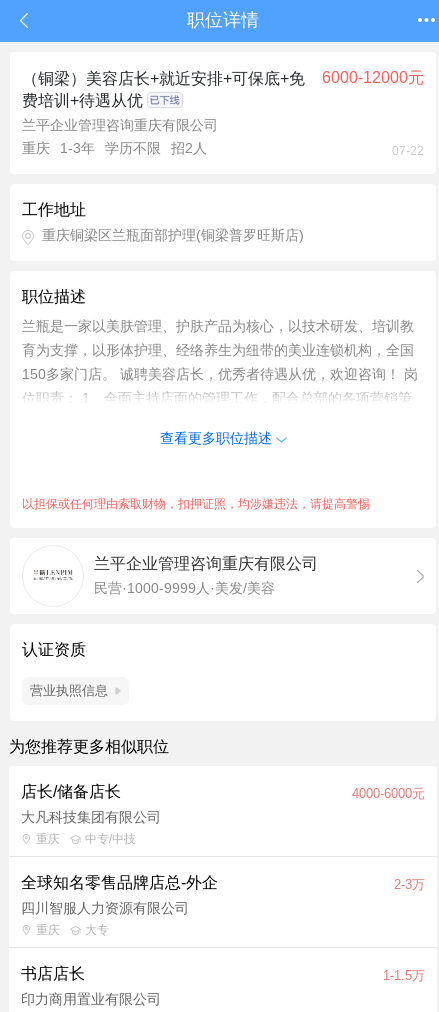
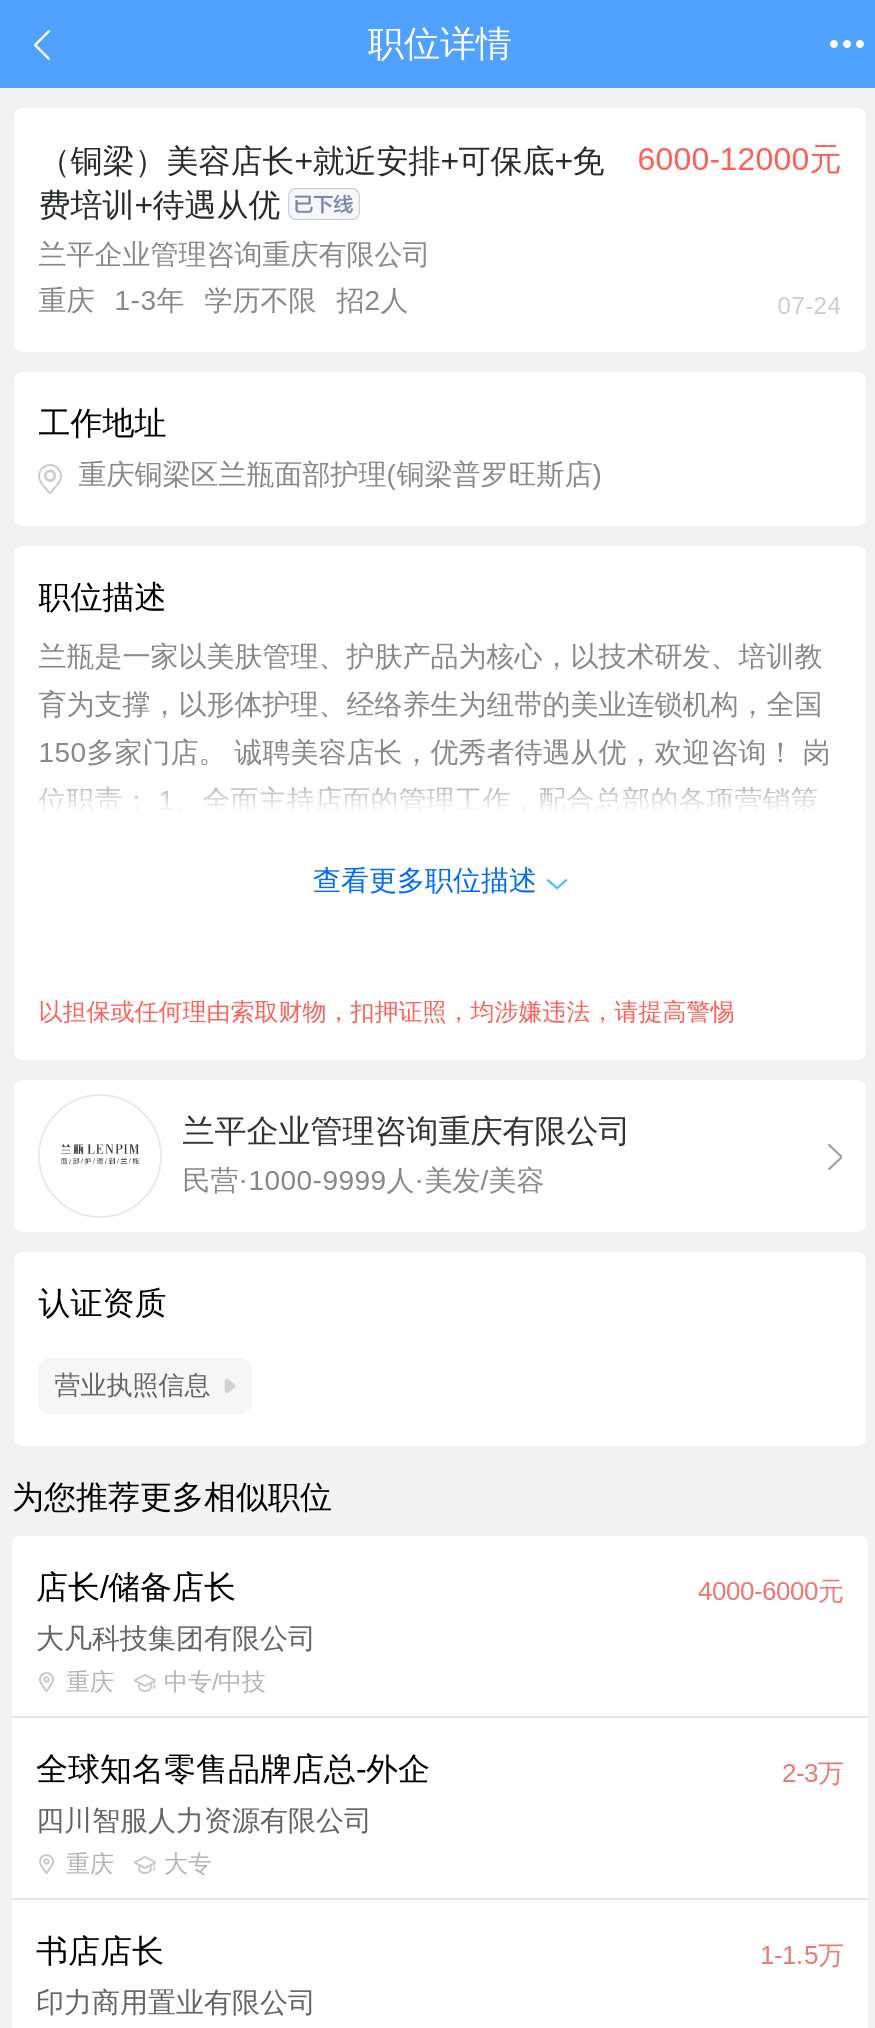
- 07-22
+ 07-24
